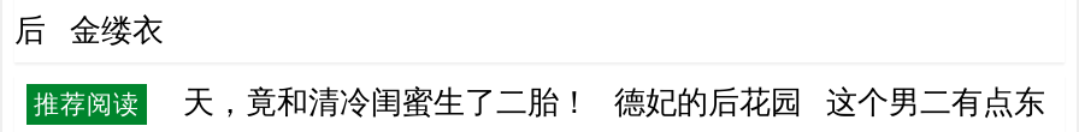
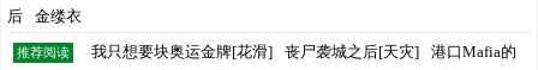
- 天，竟和清冷闺蜜生了二胎！
- 德妃的后花园
- 这个男二有点东
+ 我只想要块奥运金牌[花滑]
+ 丧尸袭城之后[天灾]
+ 港口Mafia的
